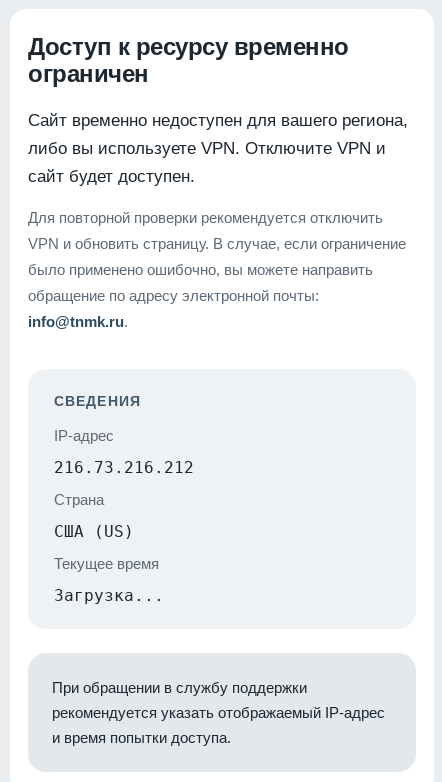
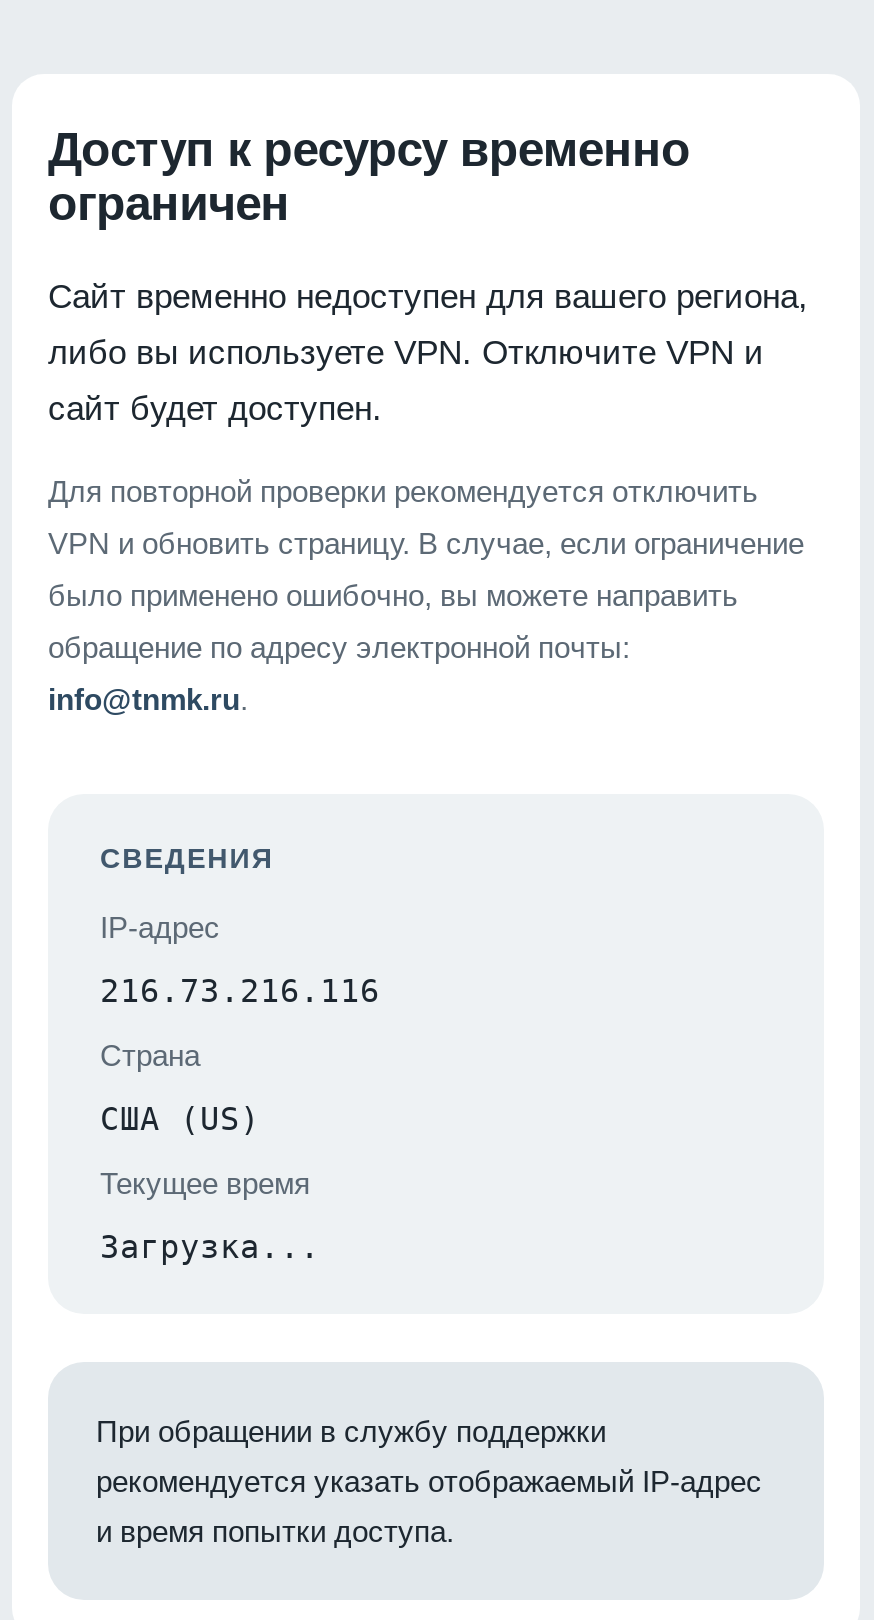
- 216.73.216.212
+ 216.73.216.116
